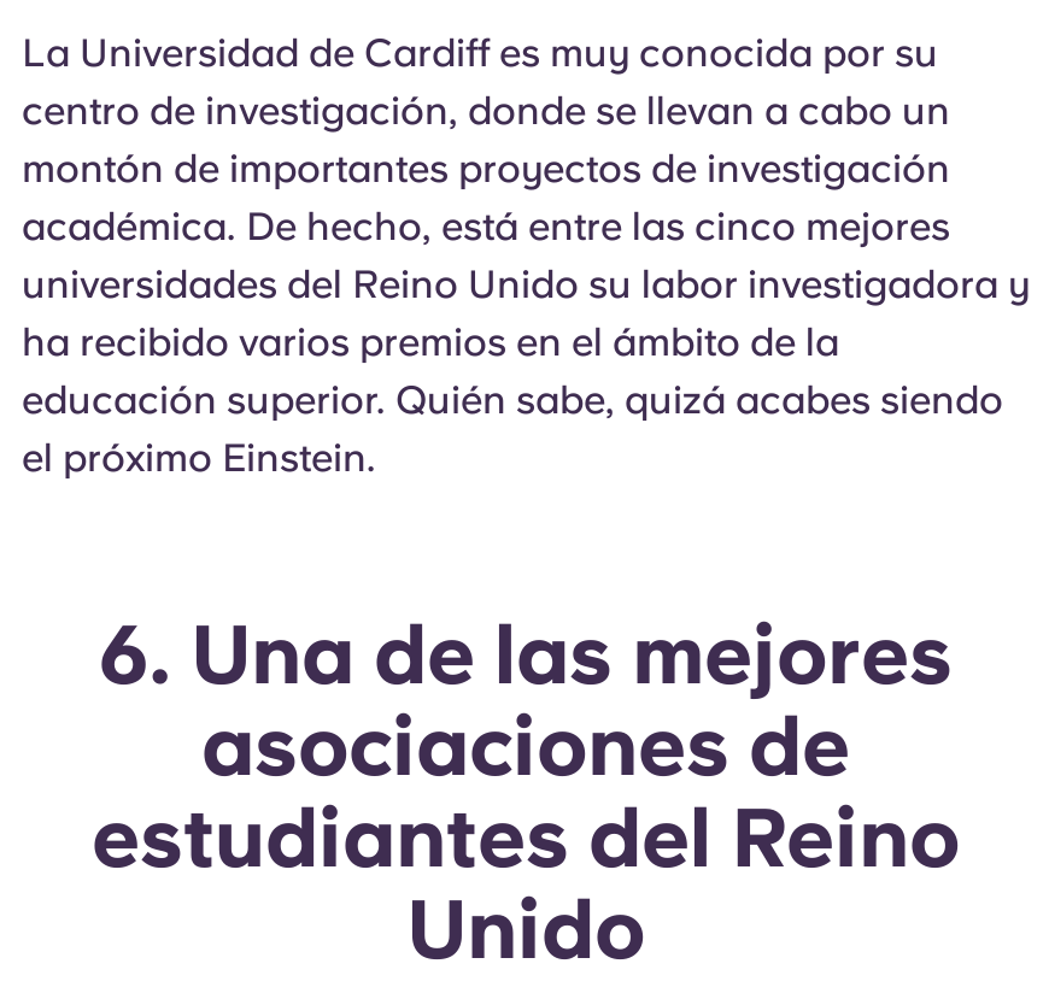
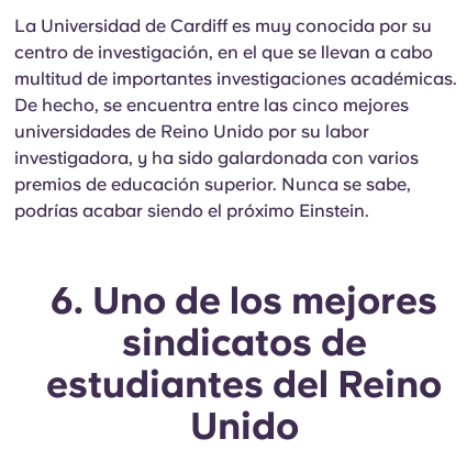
- centro de investigación, donde se llevan a cabo un
- montón de importantes proyectos de investigación
- académica. De hecho, está entre las cinco mejores
- universidades del Reino Unido su labor investigadora y
- ha recibido varios premios en el ámbito de la
- educación superior. Quién sabe, quizá acabes siendo
- el próximo Einstein.
+ centro de investigación, en el que se llevan a cabo
+ multitud de importantes investigaciones académicas.
+ De hecho, se encuentra entre las cinco mejores
+ universidades de Reino Unido por su labor
+ investigadora, y ha sido galardonada con varios
+ premios de educación superior. Nunca se sabe,
+ podrías acabar siendo el próximo Einstein.

- 6. Una de las mejores
- asociaciones de
+ 6. Uno de los mejores
+ sindicatos de
